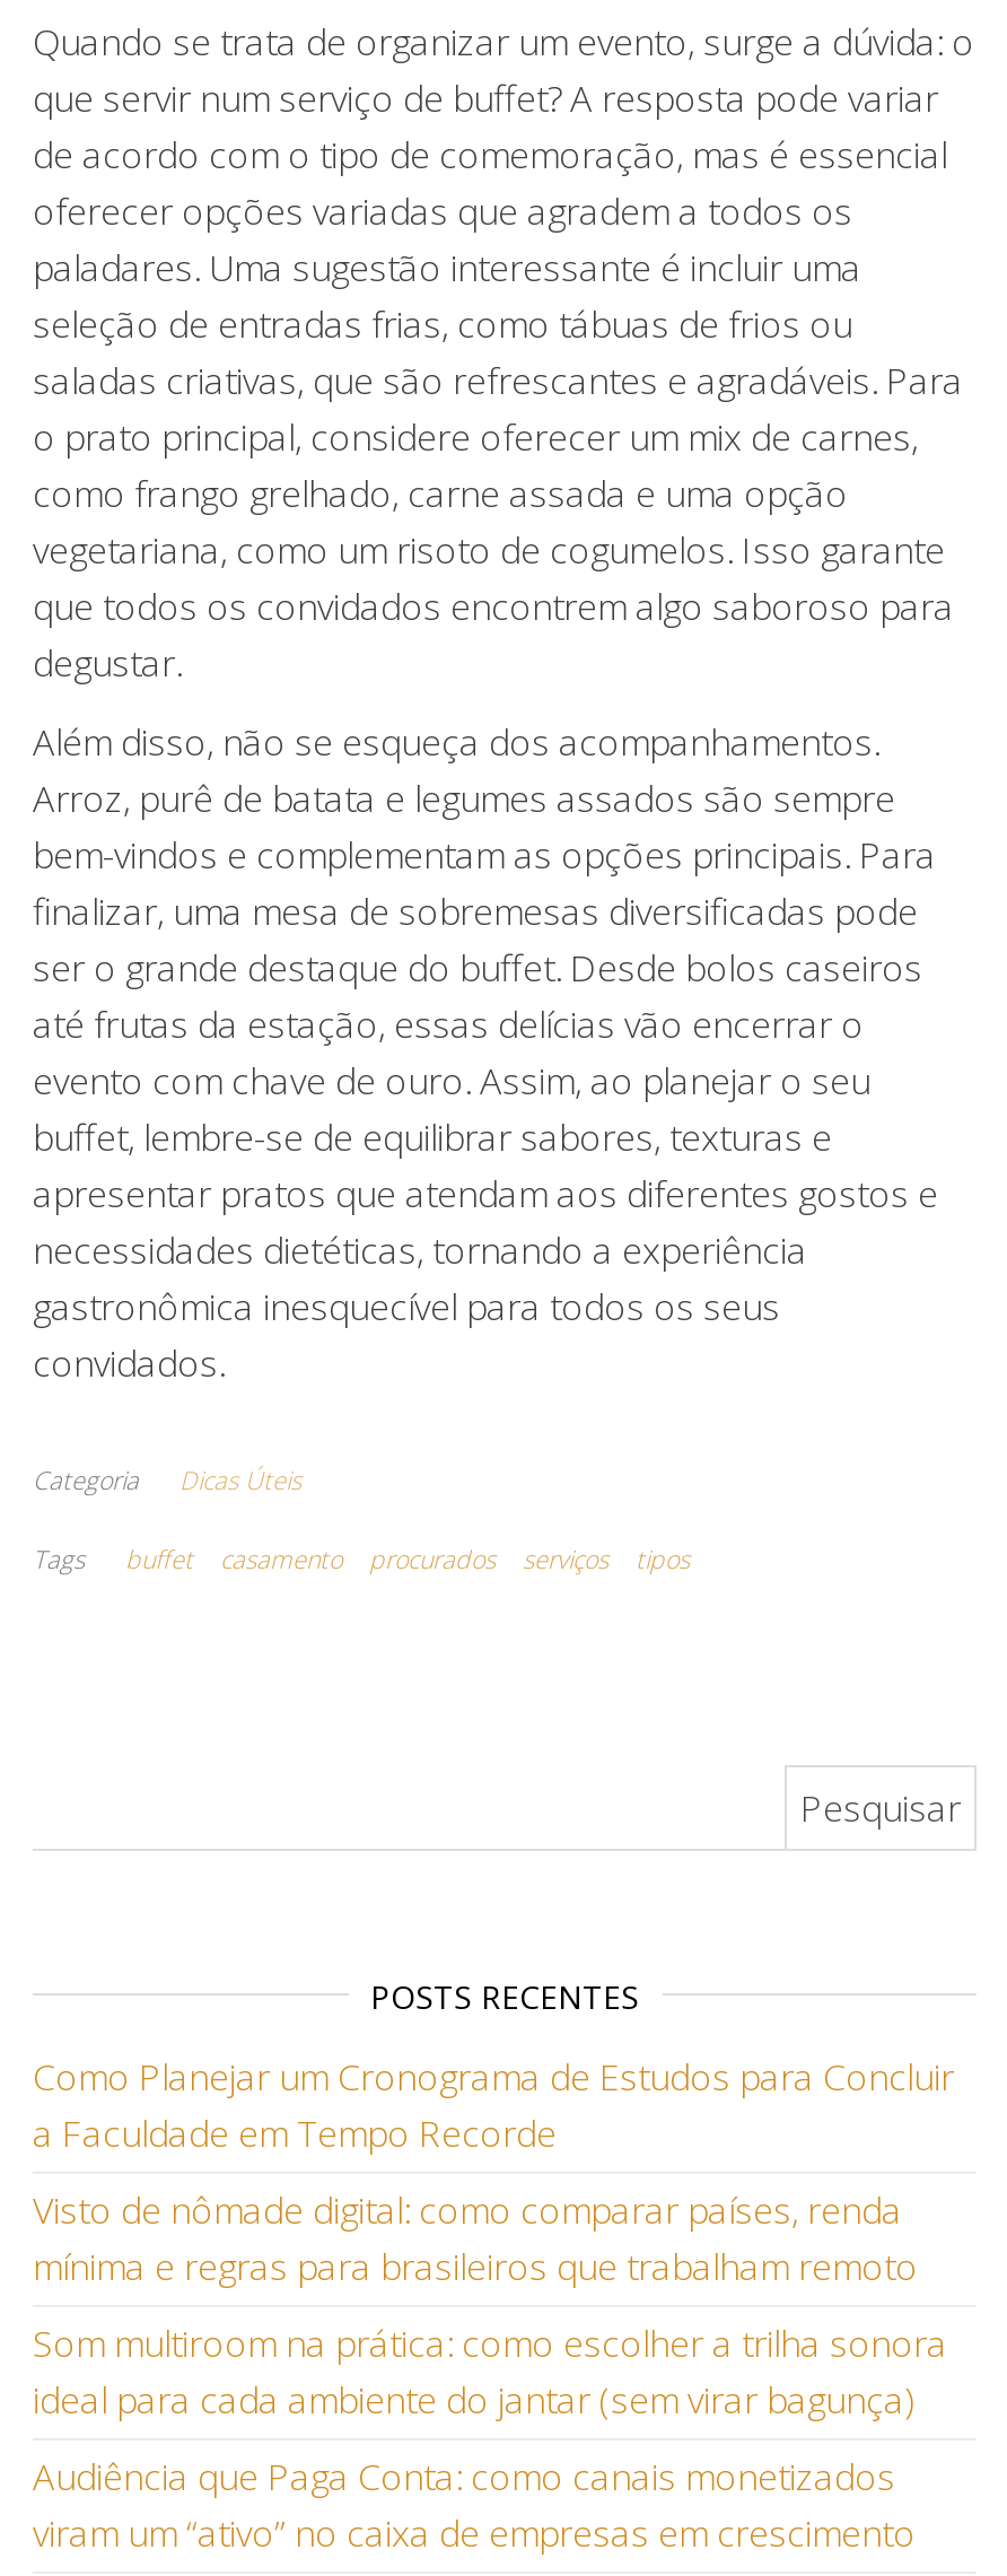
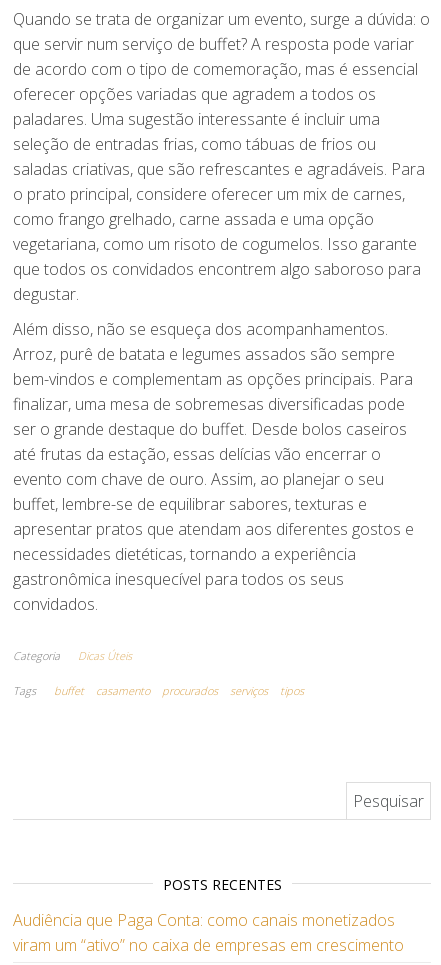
- Como Planejar um Cronograma de Estudos para Concluir
- a Faculdade em Tempo Recorde
- Visto de nômade digital: como comparar países, renda
- mínima e regras para brasileiros que trabalham remoto
- Som multiroom na prática: como escolher a trilha sonora
- ideal para cada ambiente do jantar (sem virar bagunça)
